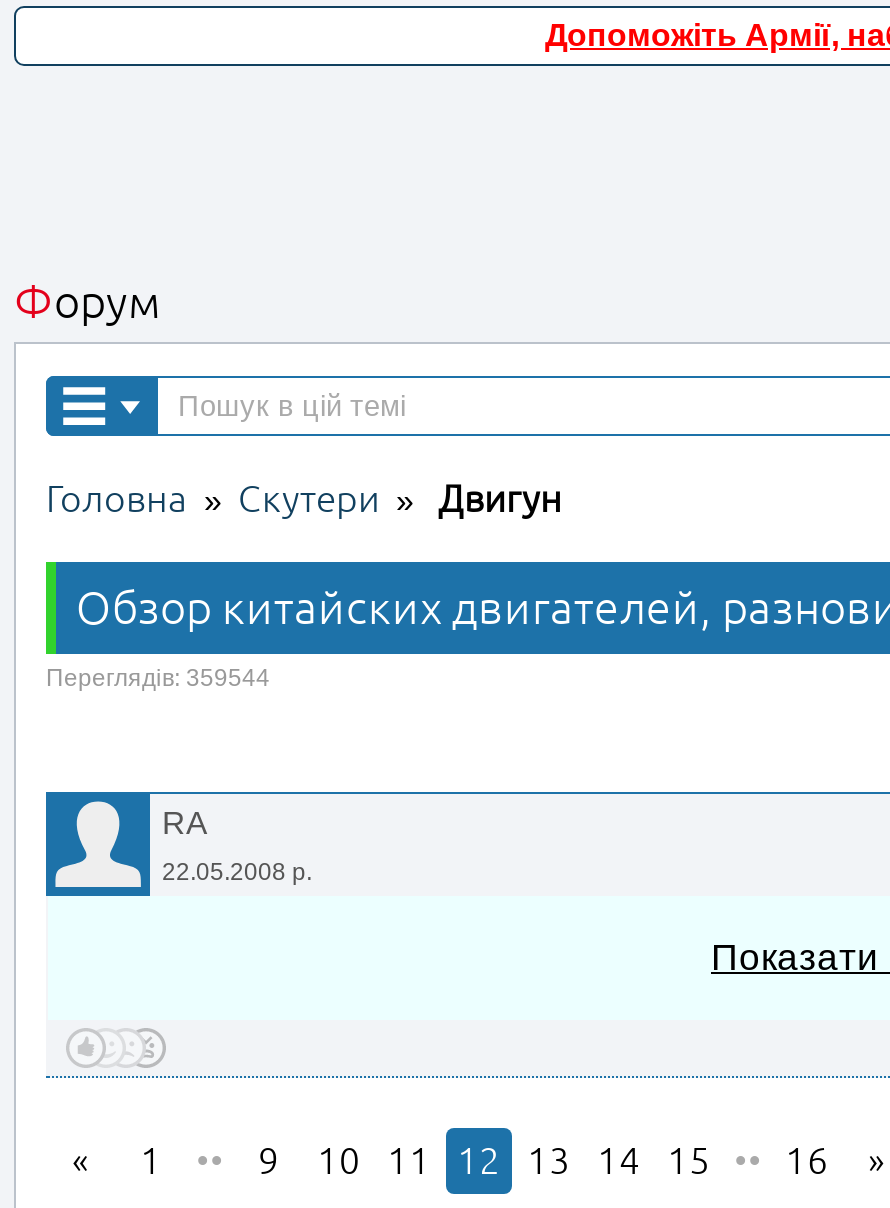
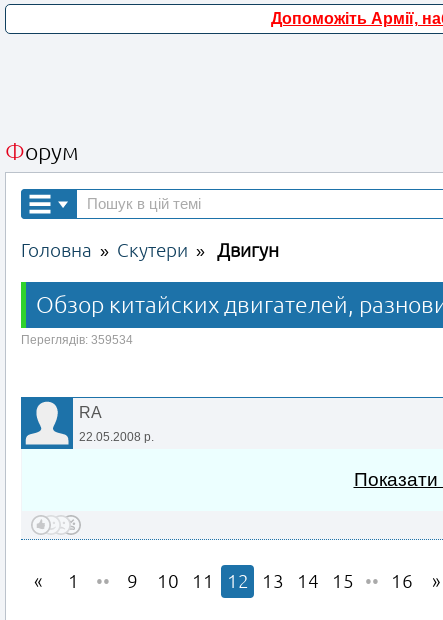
- Переглядів: 359544
+ Переглядів: 359534
